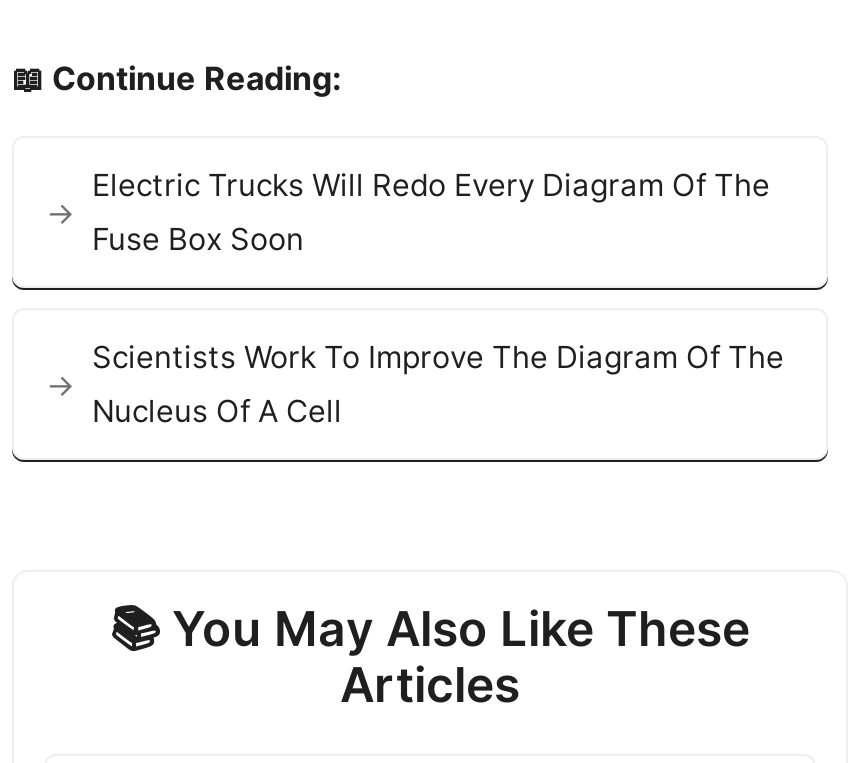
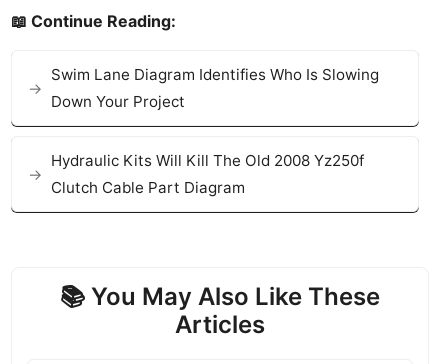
- Electric Trucks Will Redo Every Diagram Of The
- Fuse Box Soon
+ Swim Lane Diagram Identifies Who Is Slowing
+ Down Your Project

- Scientists Work To Improve The Diagram Of The
- Nucleus Of A Cell
+ Hydraulic Kits Will Kill The Old 2008 Yz250f
+ Clutch Cable Part Diagram
